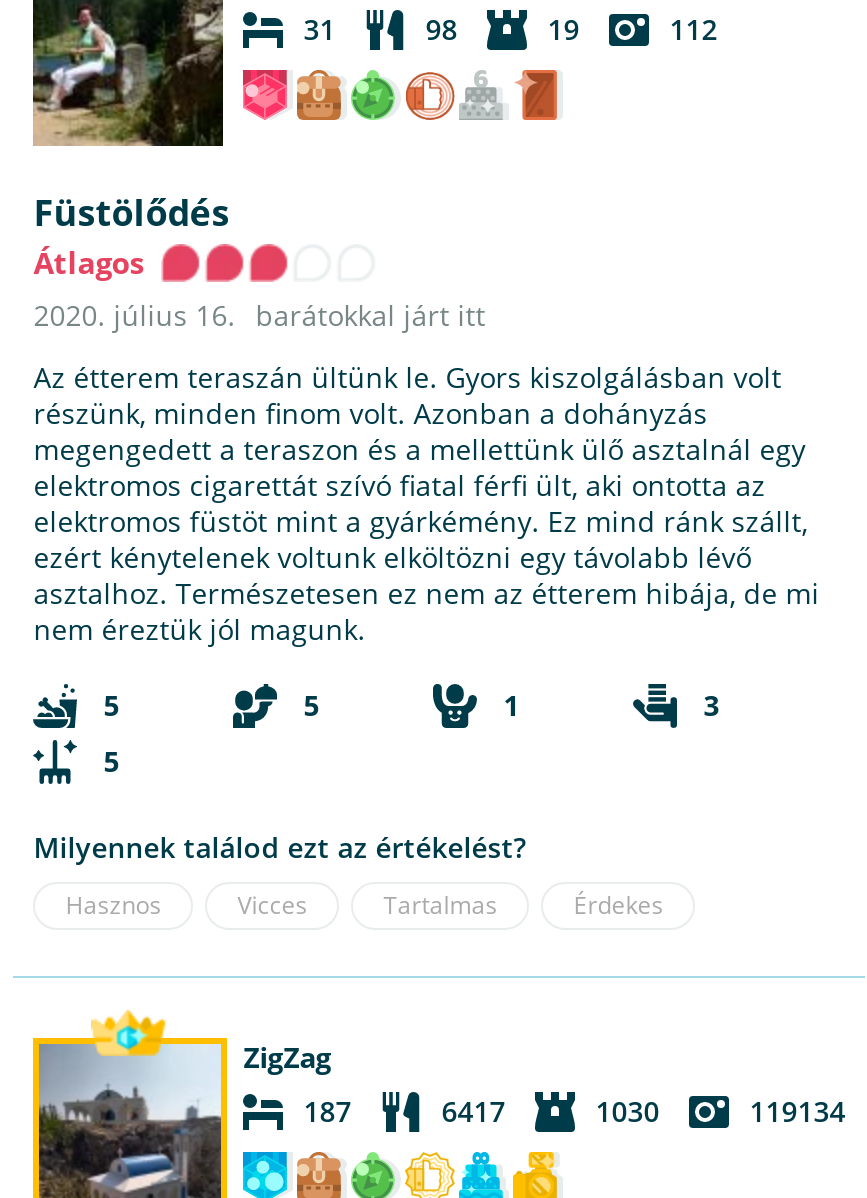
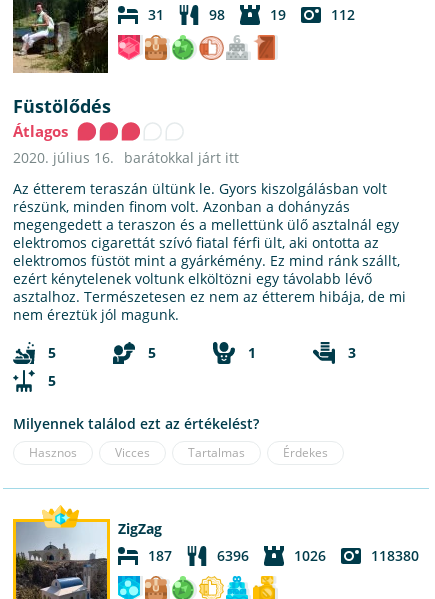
- 6417
+ 6396

- 1030
+ 1026

- 119134
+ 118380
